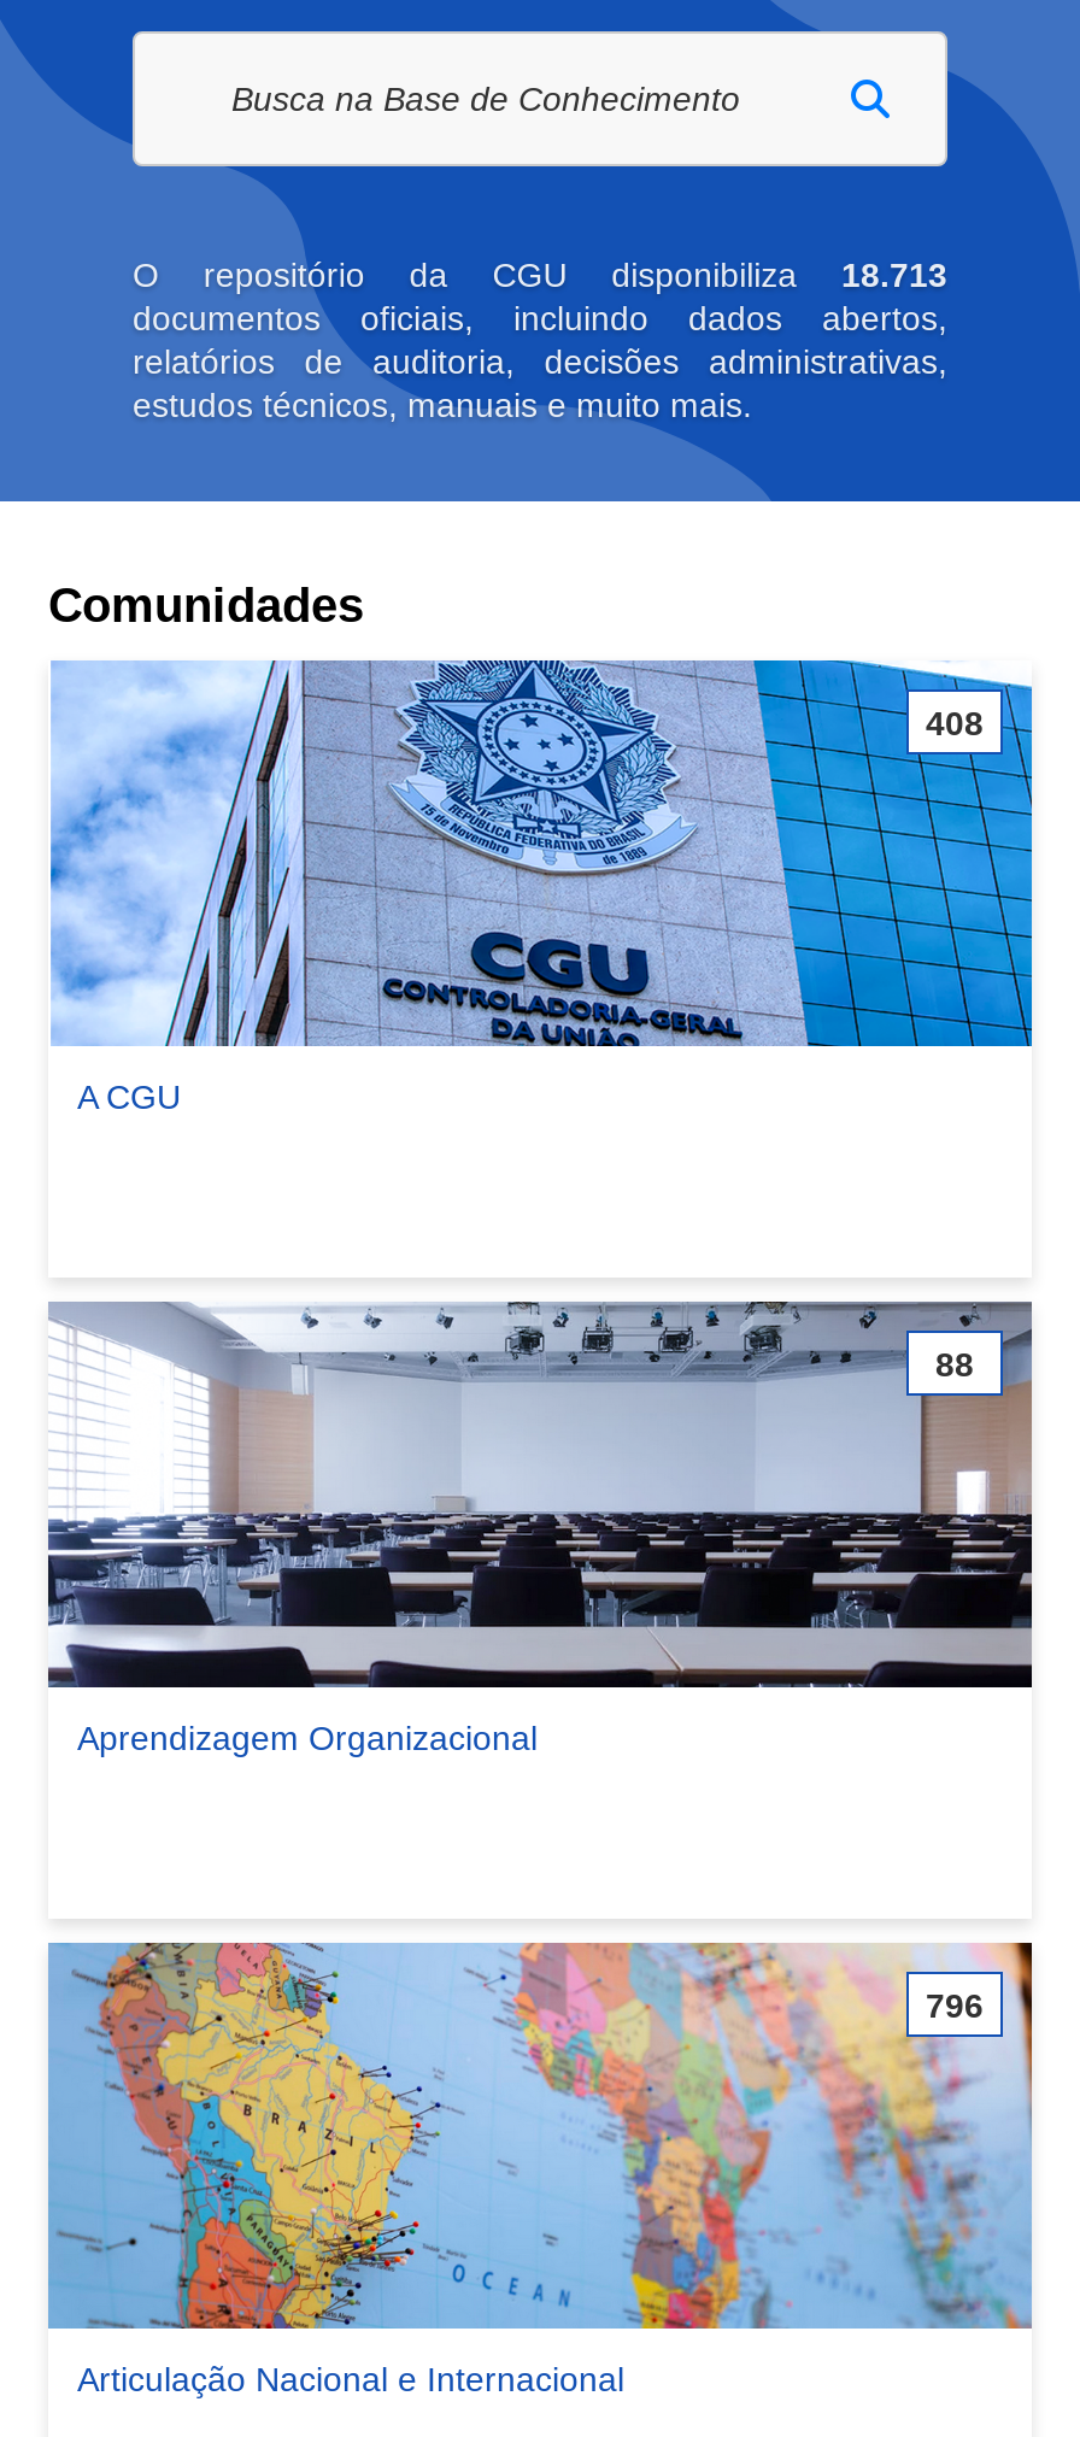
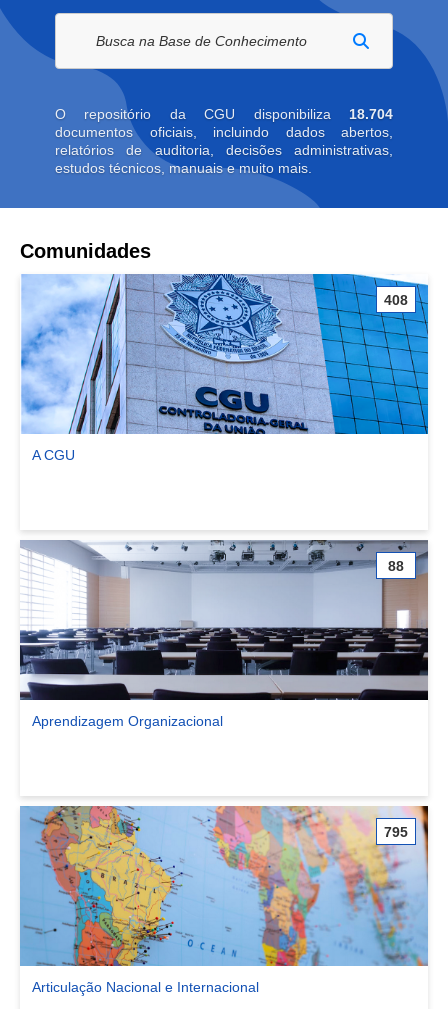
- O repositório da CGU disponibiliza 18.713
+ O repositório da CGU disponibiliza 18.704

- 796
+ 795
